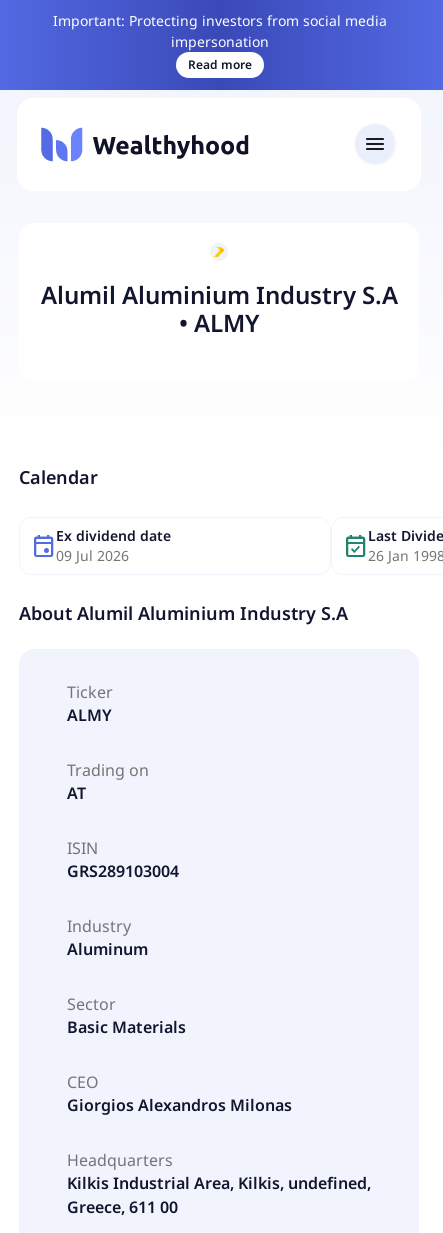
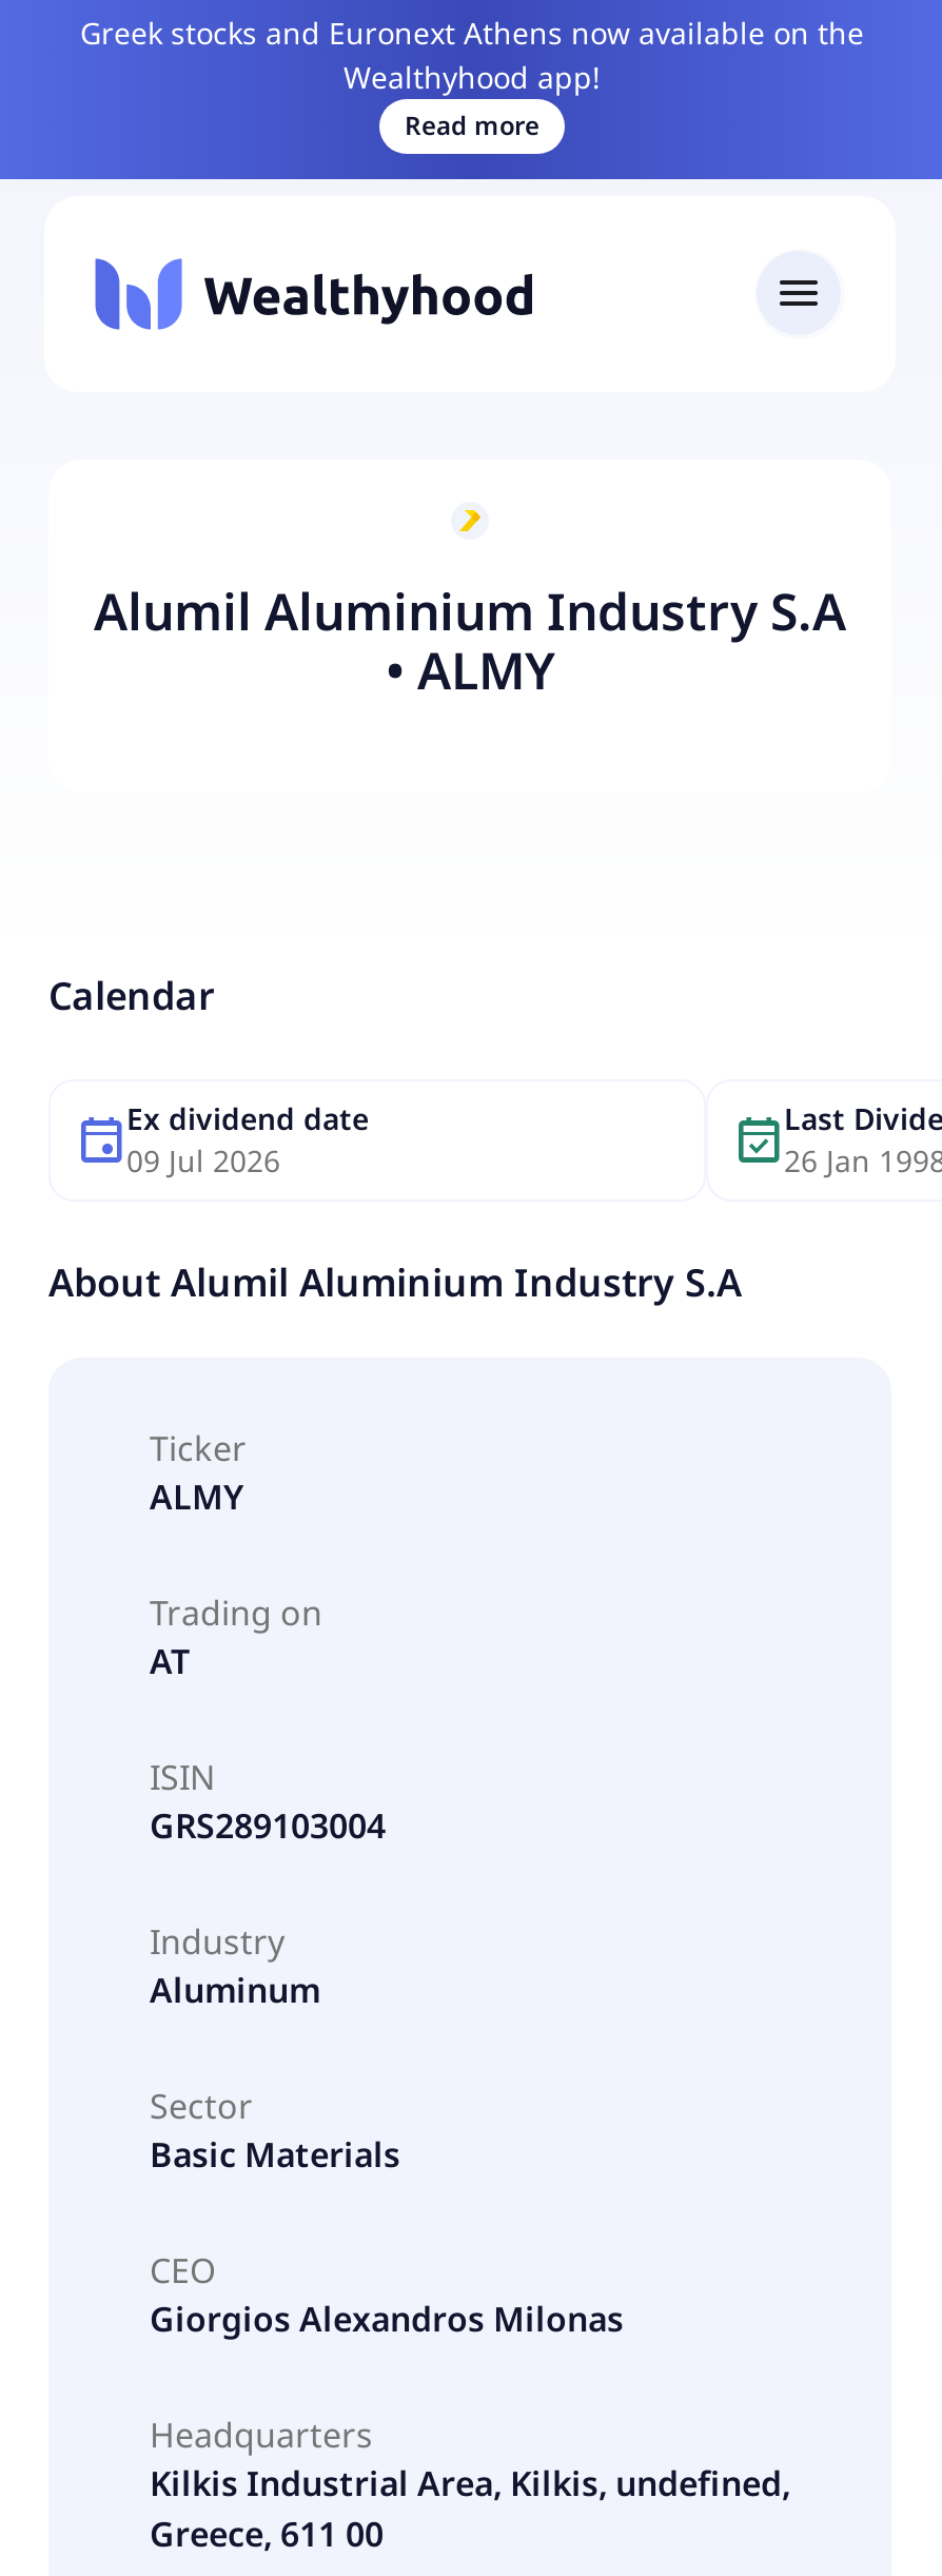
- Important: Protecting investors from social media
- impersonation
+ Greek stocks and Euronext Athens now available on the
+ Wealthyhood app!
